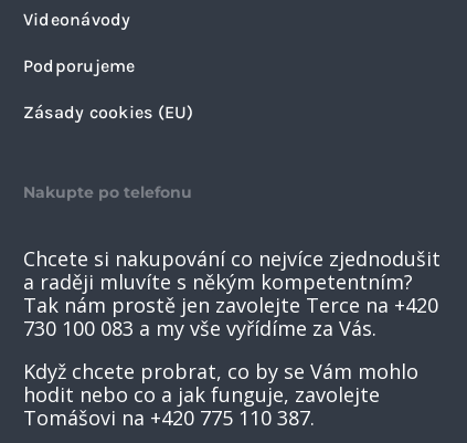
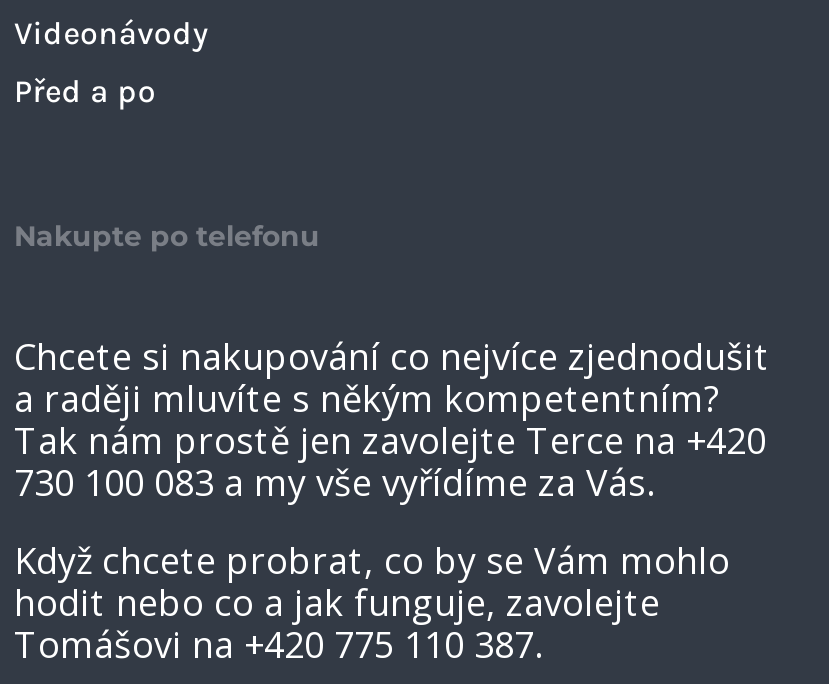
- Podporujeme
- Zásady cookies (EU)
+ Před a po
